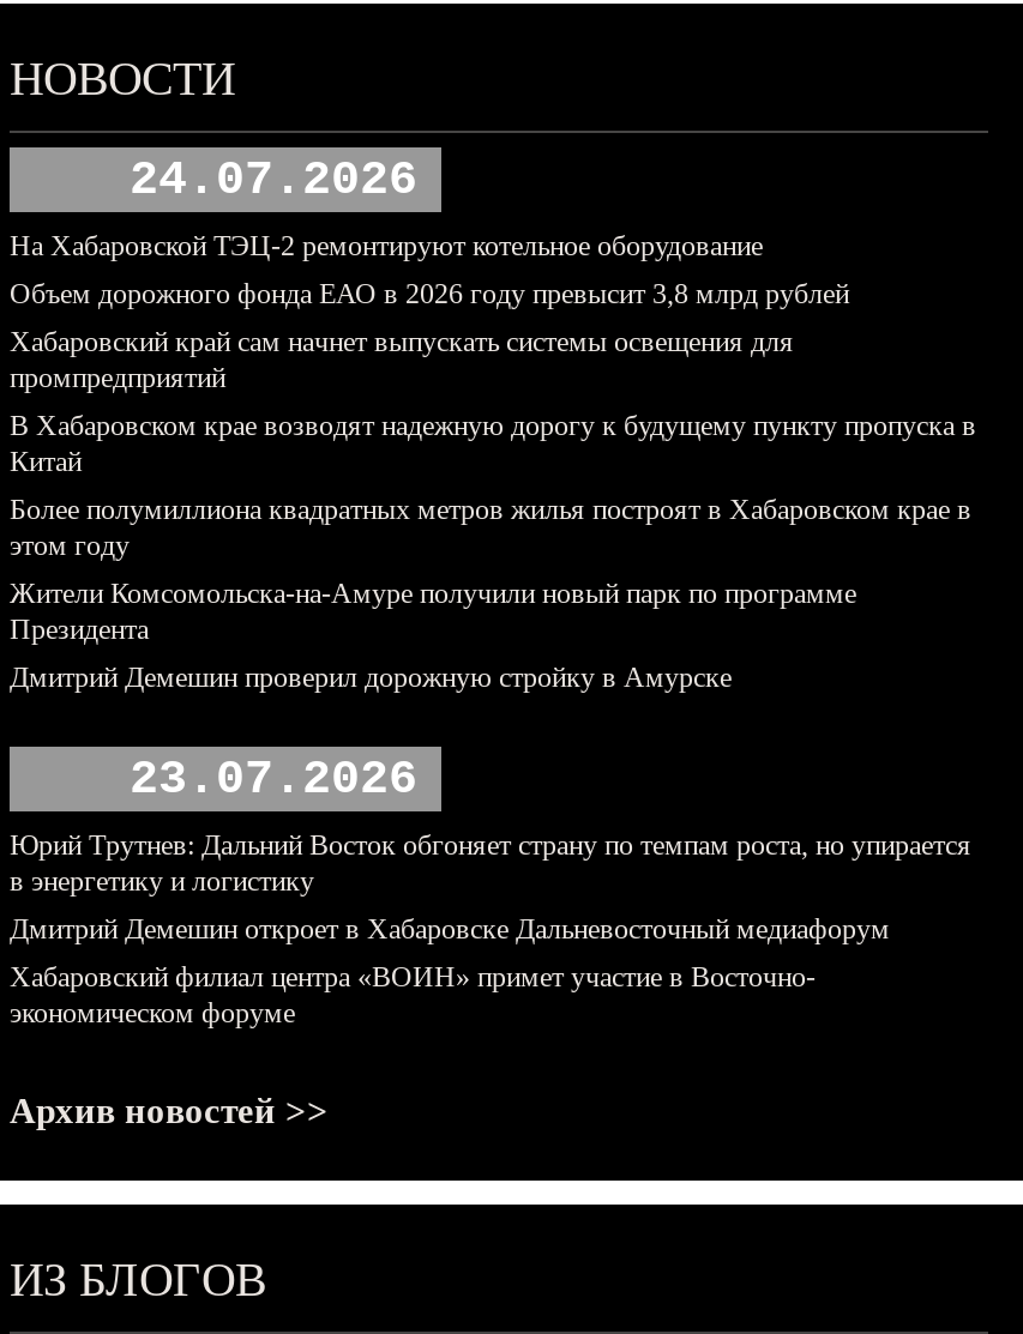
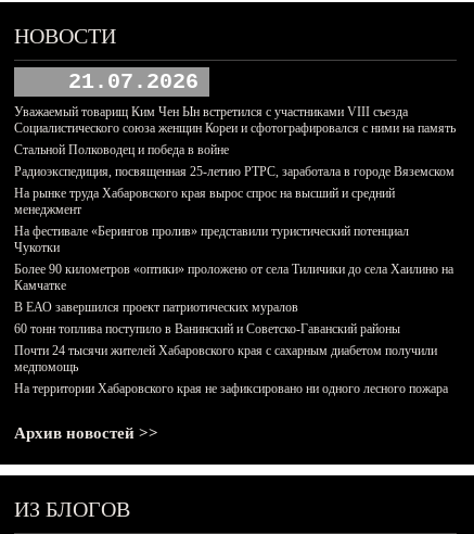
- 24.07.2026
- На Хабаровской ТЭЦ-2 ремонтируют котельное оборудование
- Объем дорожного фонда ЕАО в 2026 году превысит 3,8 млрд рублей
- Хабаровский край сам начнет выпускать системы освещения для
- промпредприятий
- В Хабаровском крае возводят надежную дорогу к будущему пункту пропуска в
- Китай
- Более полумиллиона квадратных метров жилья построят в Хабаровском крае в
- этом году
- Жители Комсомольска-на-Амуре получили новый парк по программе
- Президента
- Дмитрий Демешин проверил дорожную стройку в Амурске
- 23.07.2026
- Юрий Трутнев: Дальний Восток обгоняет страну по темпам роста, но упирается
- в энергетику и логистику
- Дмитрий Демешин откроет в Хабаровске Дальневосточный медиафорум
- Хабаровский филиал центра «ВОИН» примет участие в Восточно-
- экономическом форуме
+ 21.07.2026
+ Уважаемый товарищ Ким Чен Ын встретился с участниками VIII съезда
+ Социалистического союза женщин Кореи и сфотографировался с ними на память
+ Стальной Полководец и победа в войне
+ Радиоэкспедиция, посвященная 25-летию РТРС, заработала в городе Вяземском
+ На рынке труда Хабаровского края вырос спрос на высший и средний
+ менеджмент
+ На фестивале «Берингов пролив» представили туристический потенциал
+ Чукотки
+ Более 90 километров «оптики» проложено от села Тиличики до села Хаилино на
+ Камчатке
+ В ЕАО завершился проект патриотических муралов
+ 60 тонн топлива поступило в Ванинский и Советско-Гаванский районы
+ Почти 24 тысячи жителей Хабаровского края с сахарным диабетом получили
+ медпомощь
+ На территории Хабаровского края не зафиксировано ни одного лесного пожара
